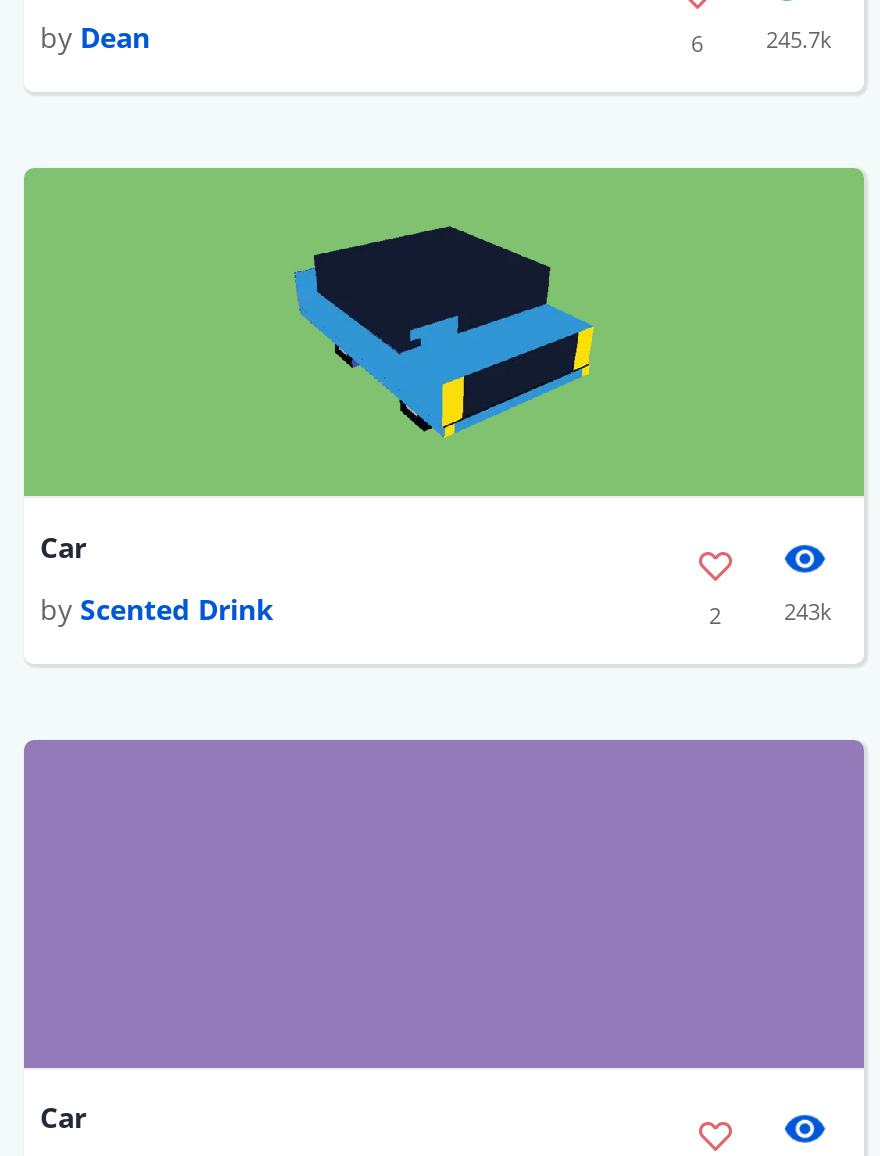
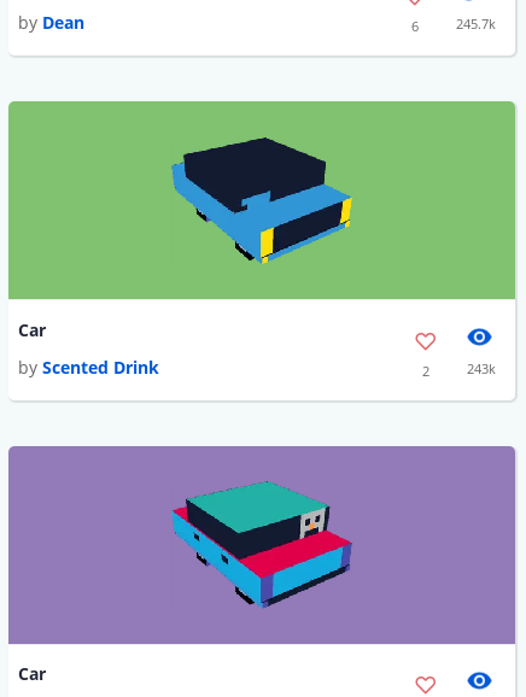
+ [image]
